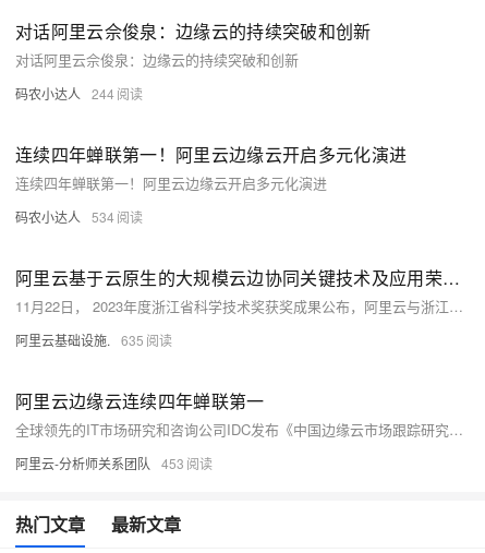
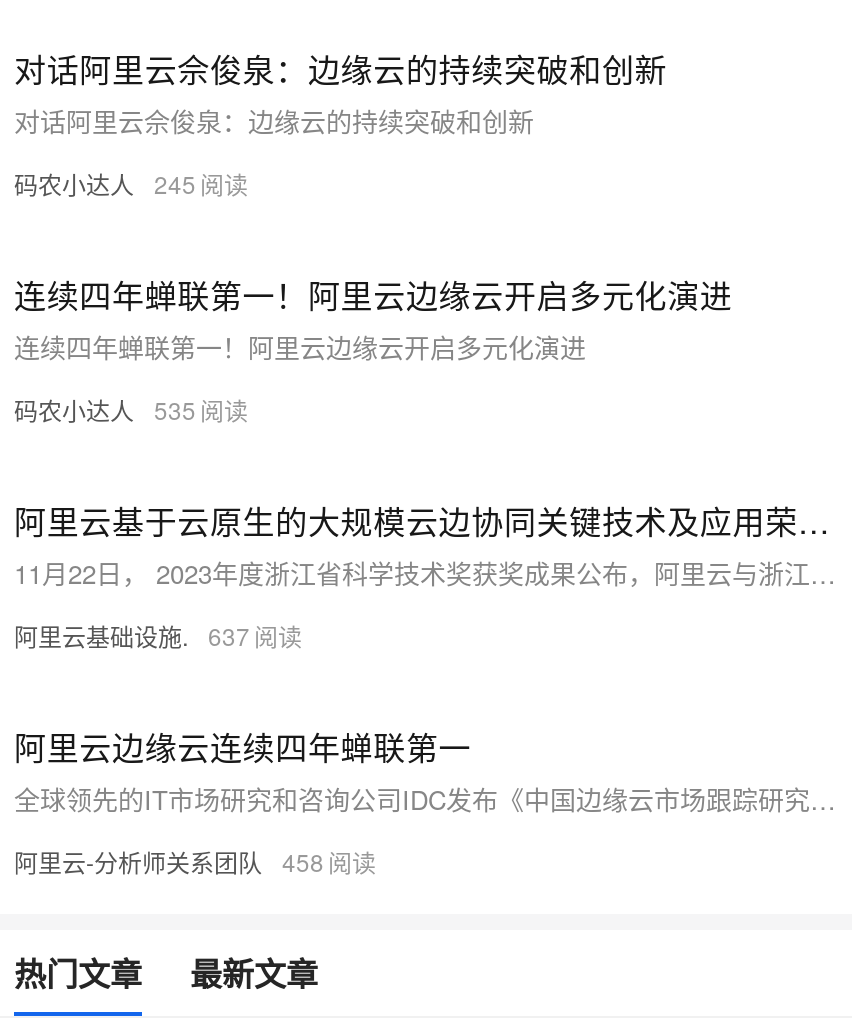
- 码农小达人 244
+ 码农小达人 245

- 码农小达人 534
+ 码农小达人 535

- 阿里云基础设施. 635
+ 阿里云基础设施. 637

- 阿里云-分析师关系团队 453
+ 阿里云-分析师关系团队 458
